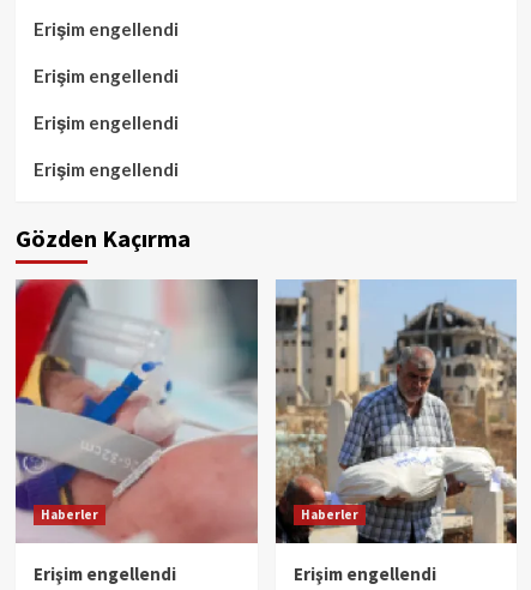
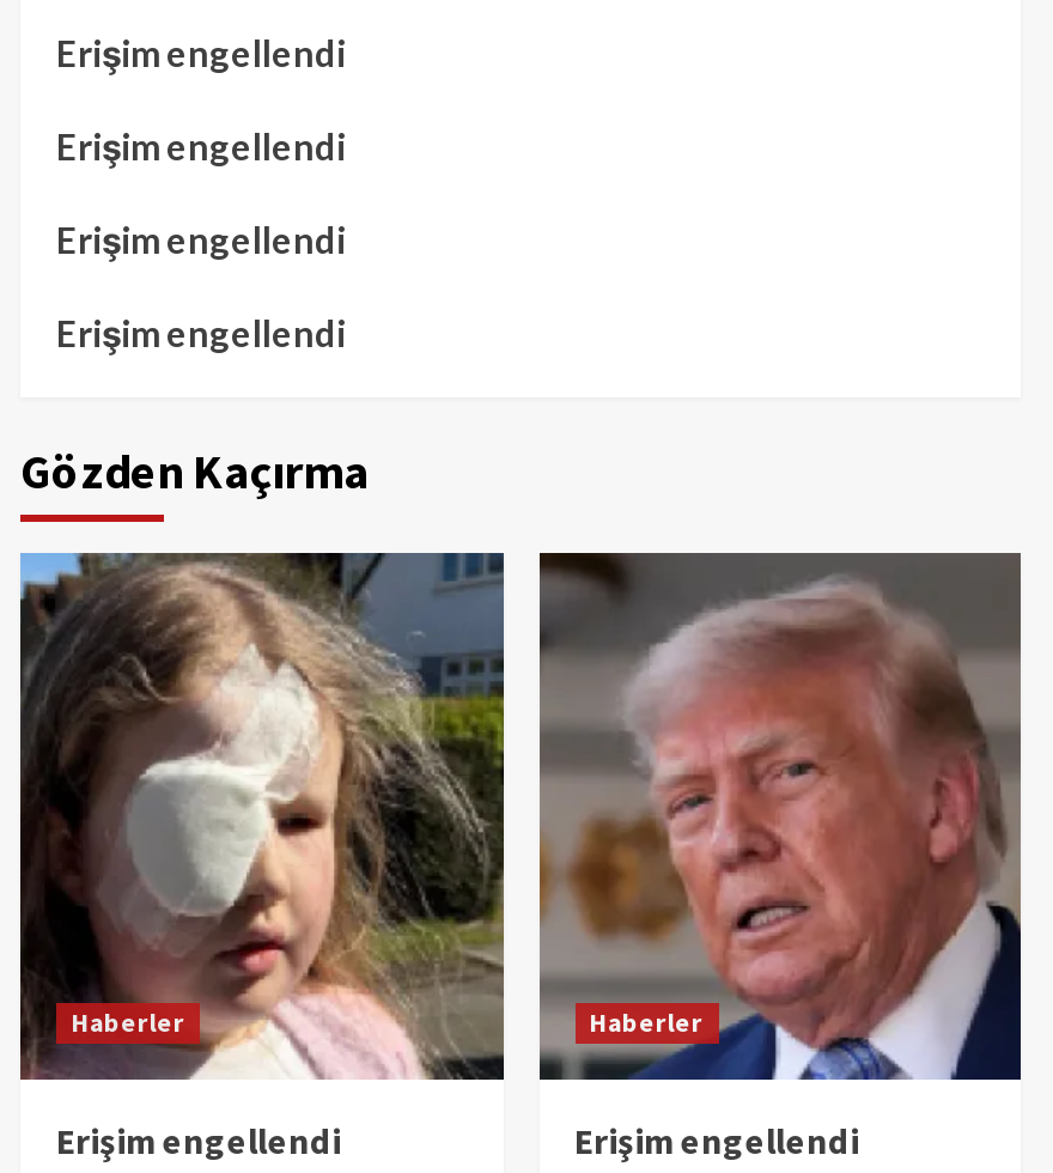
- [image]
+ [image]

- [image]
+ [image]
